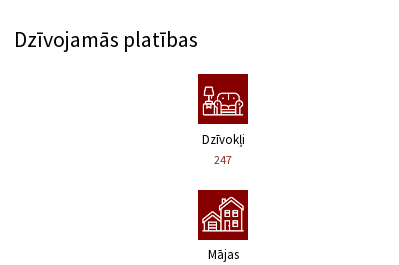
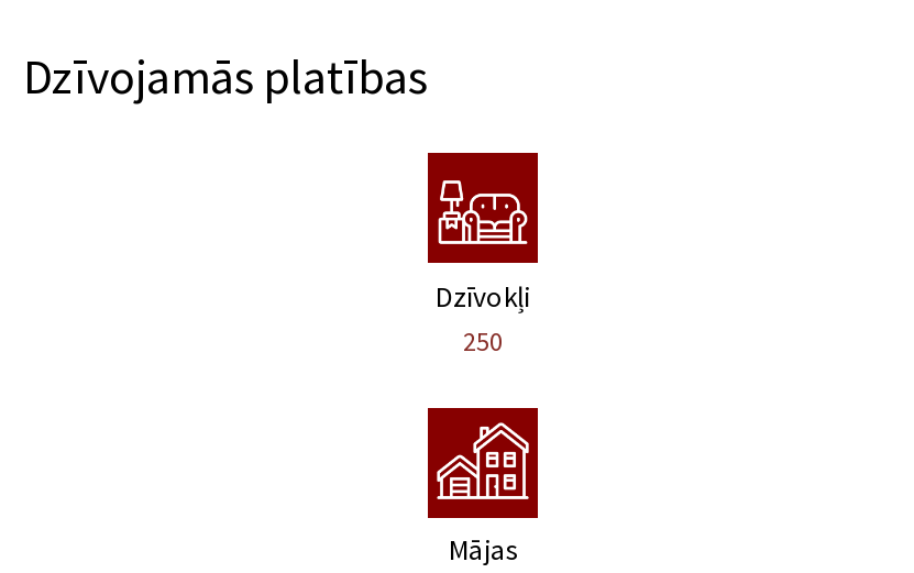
- 247
+ 250
